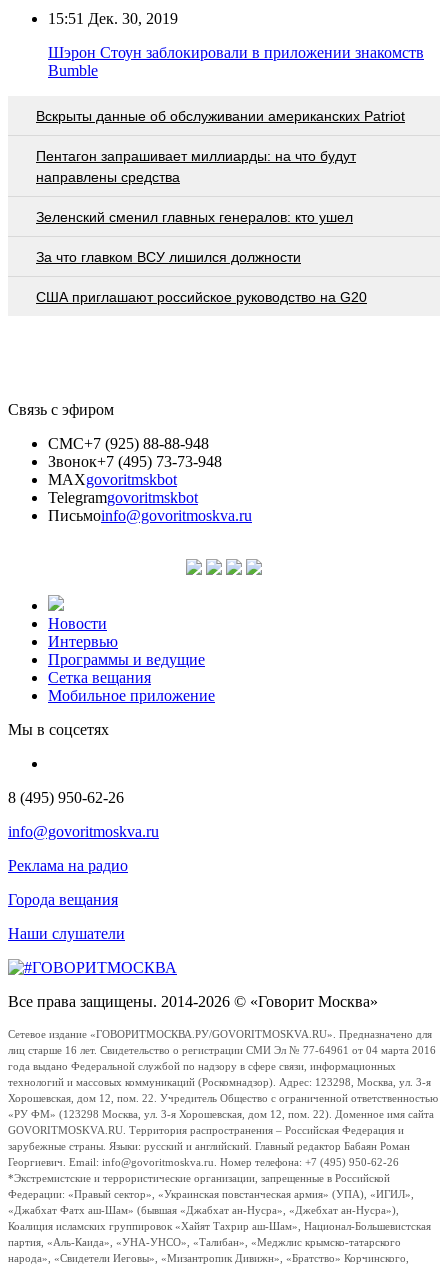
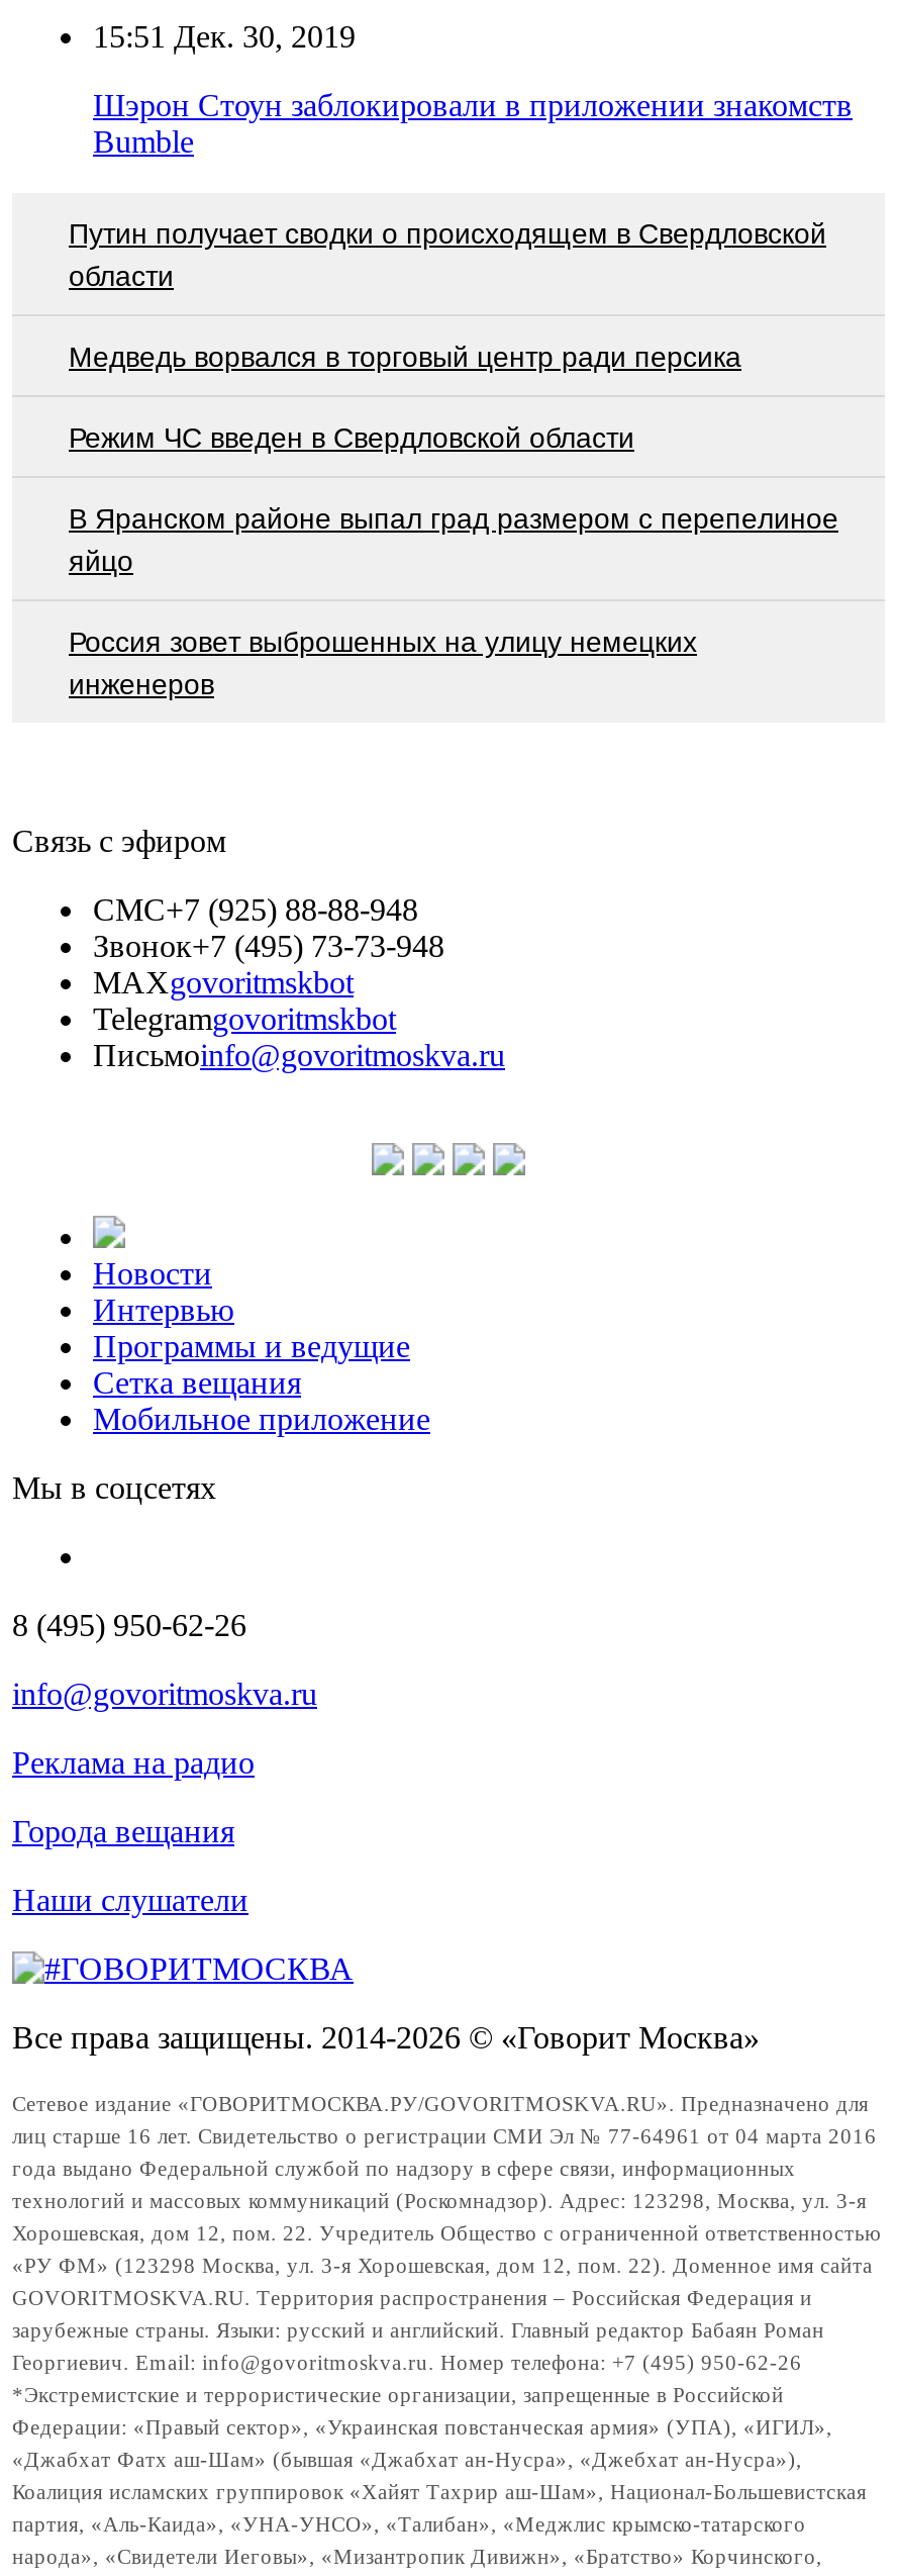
- Вскрыты данные об обслуживании американских Patriot
+ Путин получает сводки о происходящем в Свердловской
+ области

- Пентагон запрашивает миллиарды: на что будут
- направлены средства
+ Медведь ворвался в торговый центр ради персика

- Зеленский сменил главных генералов: кто ушел
+ Режим ЧС введен в Свердловской области

- За что главком ВСУ лишился должности
+ В Яранском районе выпал град размером с перепелиное
+ яйцо

- США приглашают российское руководство на G20
+ Россия зовет выброшенных на улицу немецких
+ инженеров
